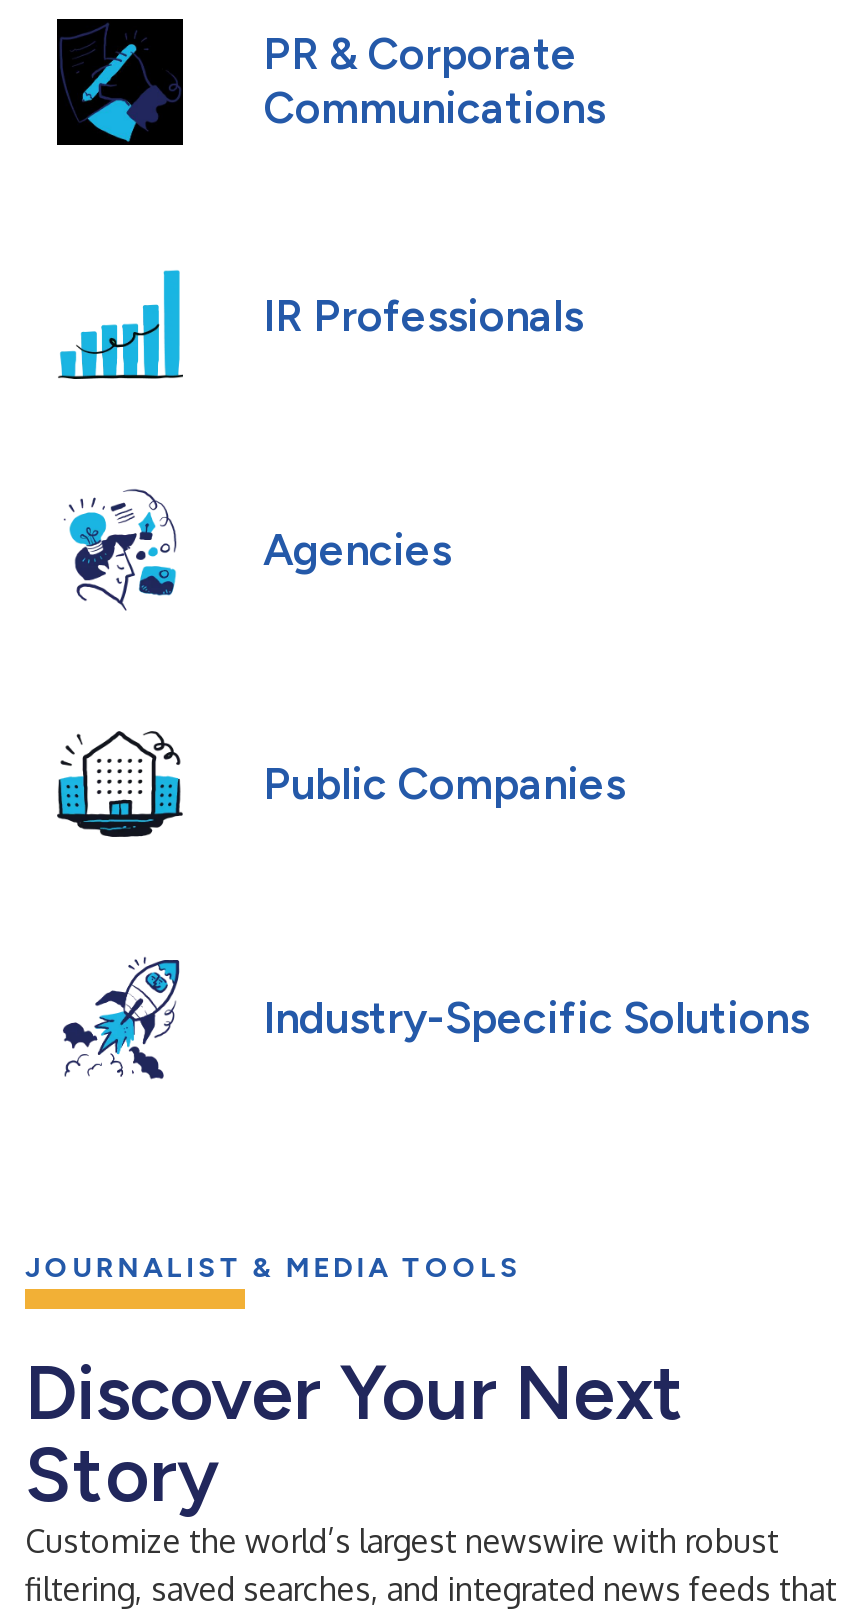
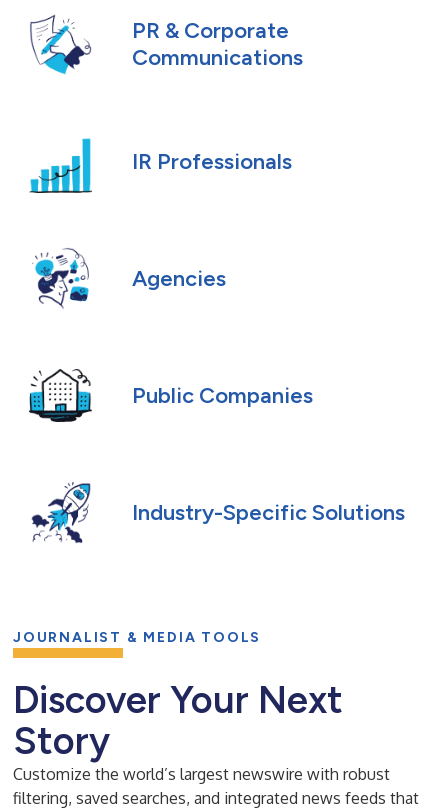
- [image]
+ [image]
